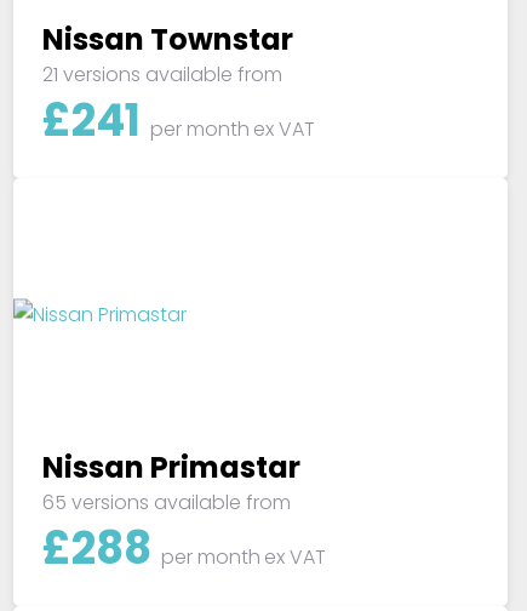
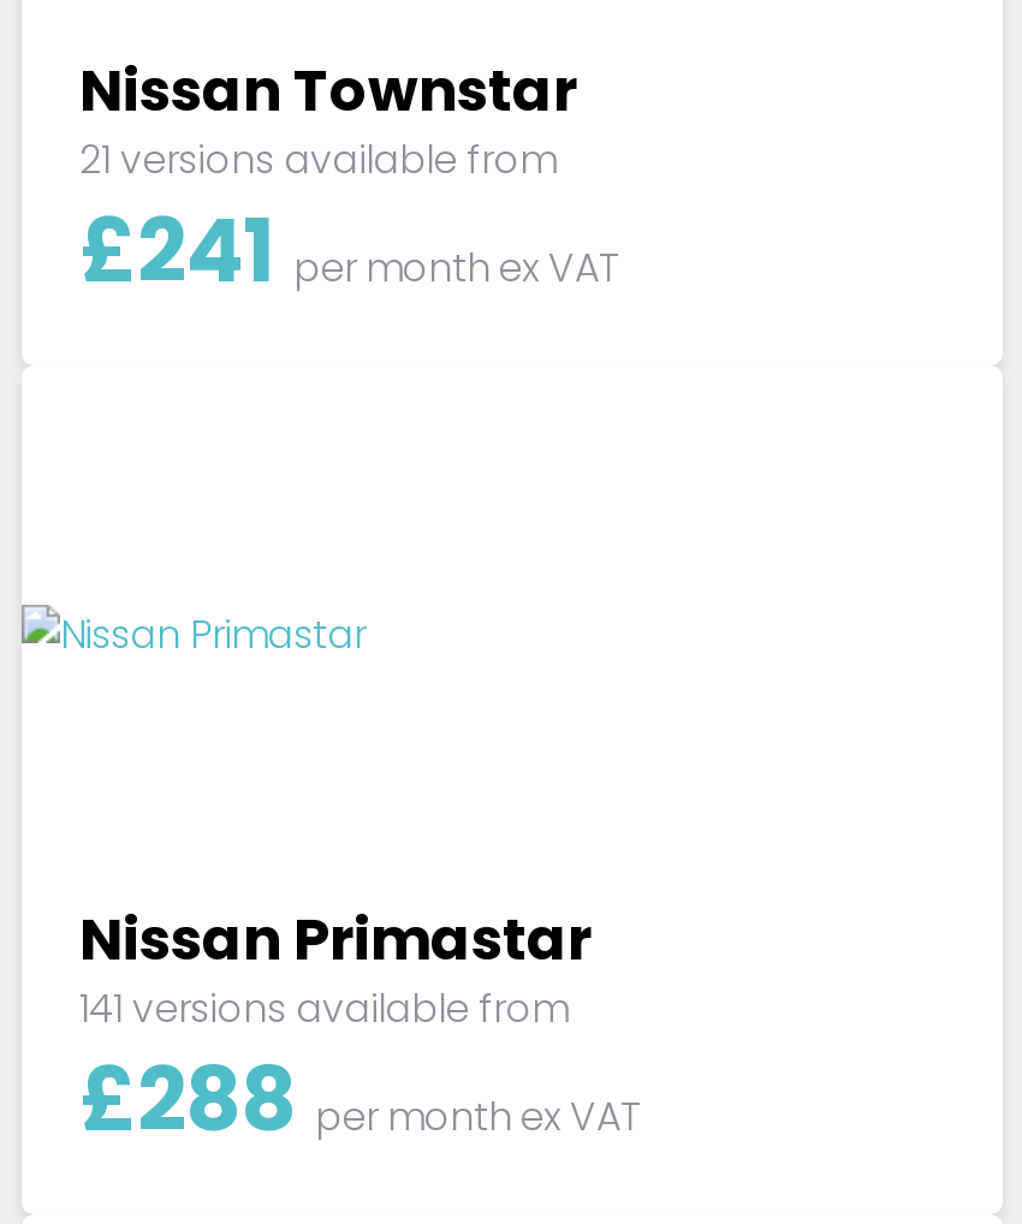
- 65 versions available from
+ 141 versions available from
